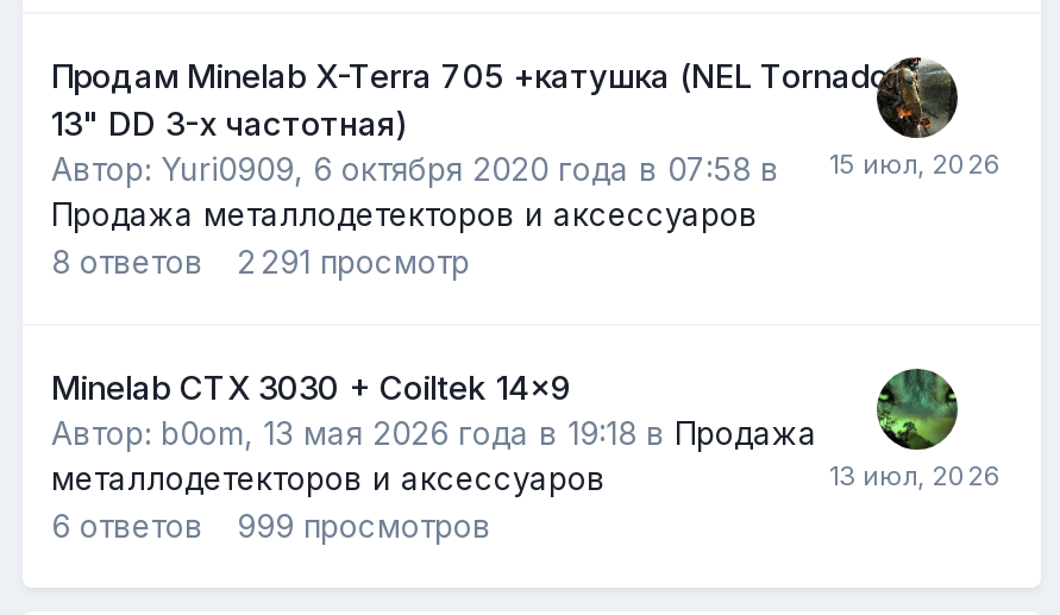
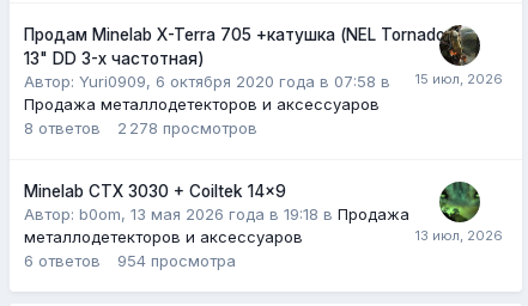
- 8 ответов 2 291 просмотр
+ 8 ответов 2 278 просмотров

- 6 ответов 999 просмотров
+ 6 ответов 954 просмотра
